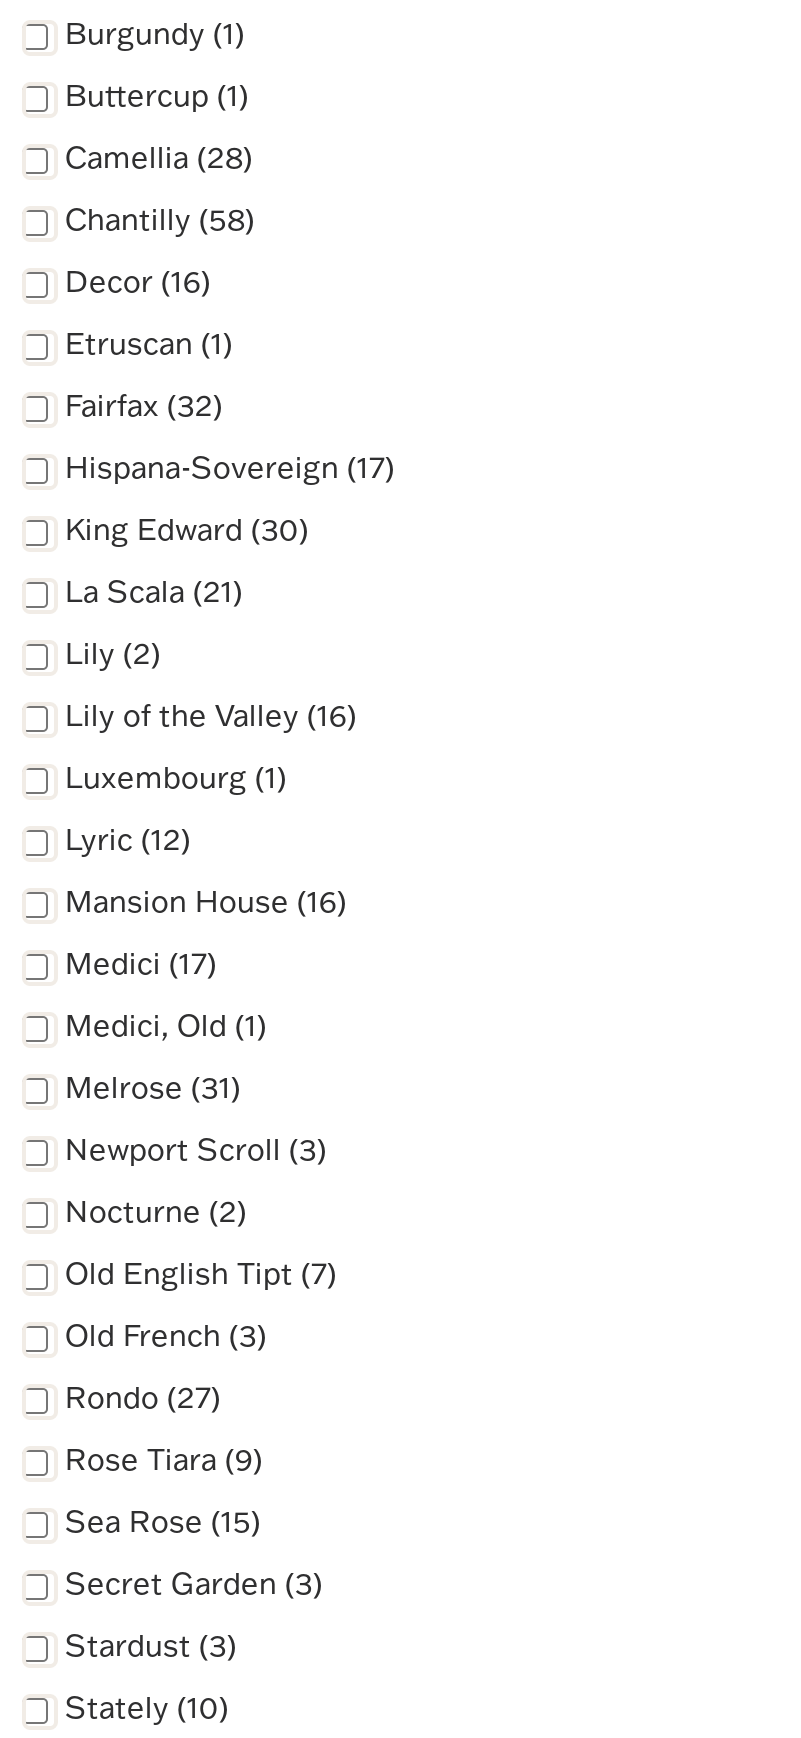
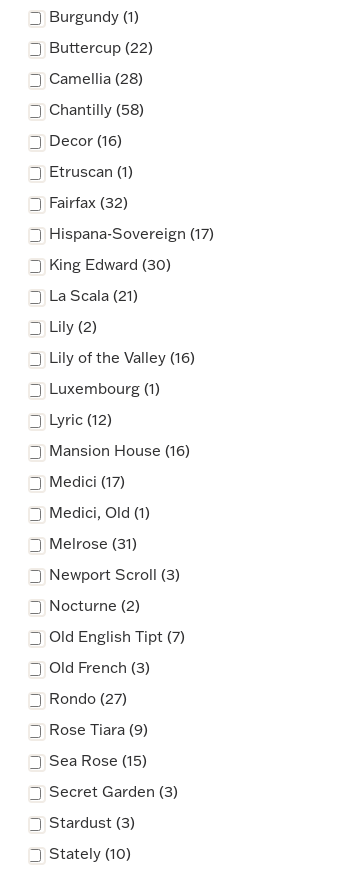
- Buttercup (1)
+ Buttercup (22)
